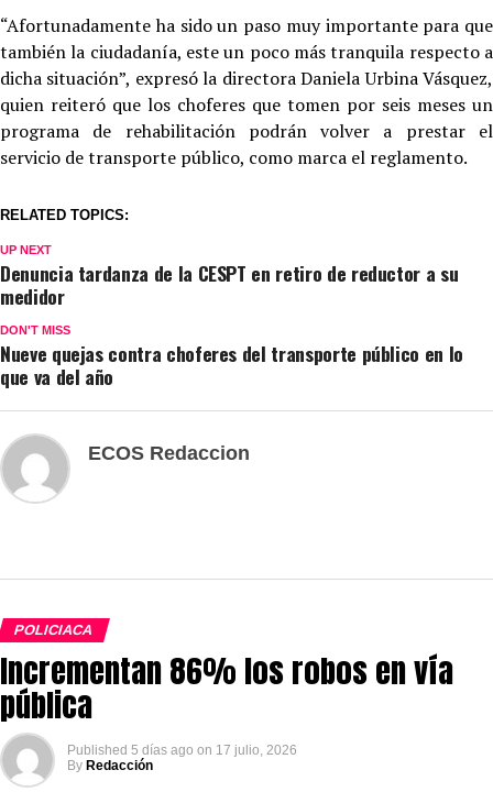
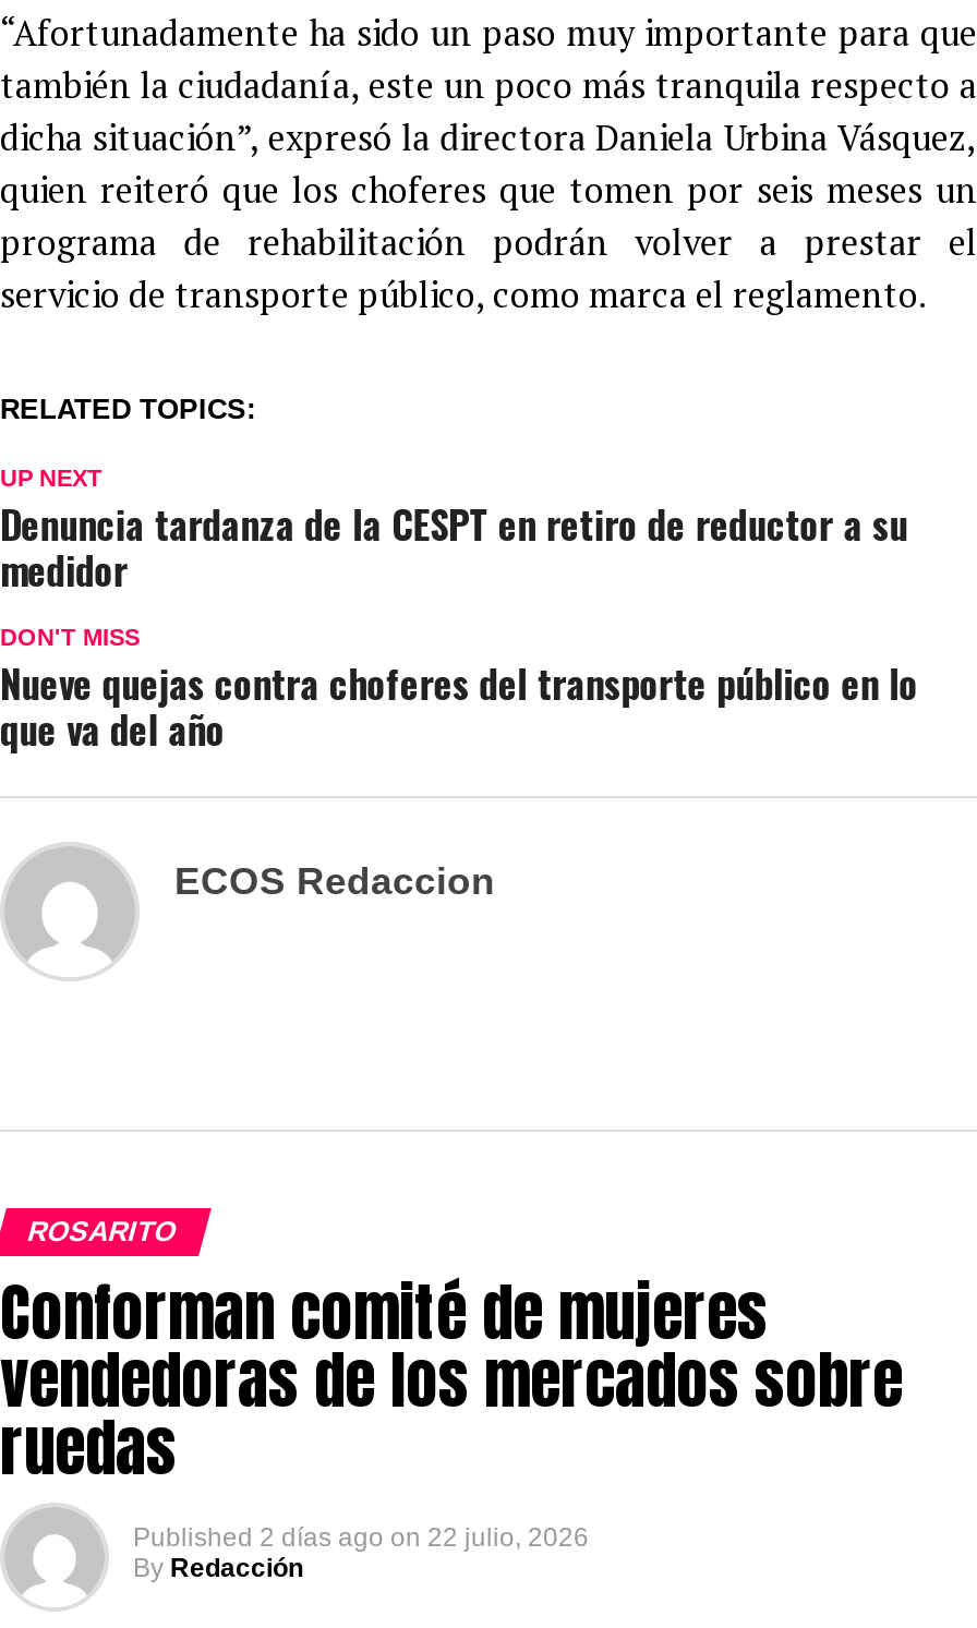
- POLICIACA
- Incrementan 86% los robos en vía
- pública
- Published 5 días ago on 17 julio, 2026
+ ROSARITO
+ Conforman comité de mujeres
+ vendedoras de los mercados sobre
+ ruedas
+ Published 2 días ago on 22 julio, 2026
